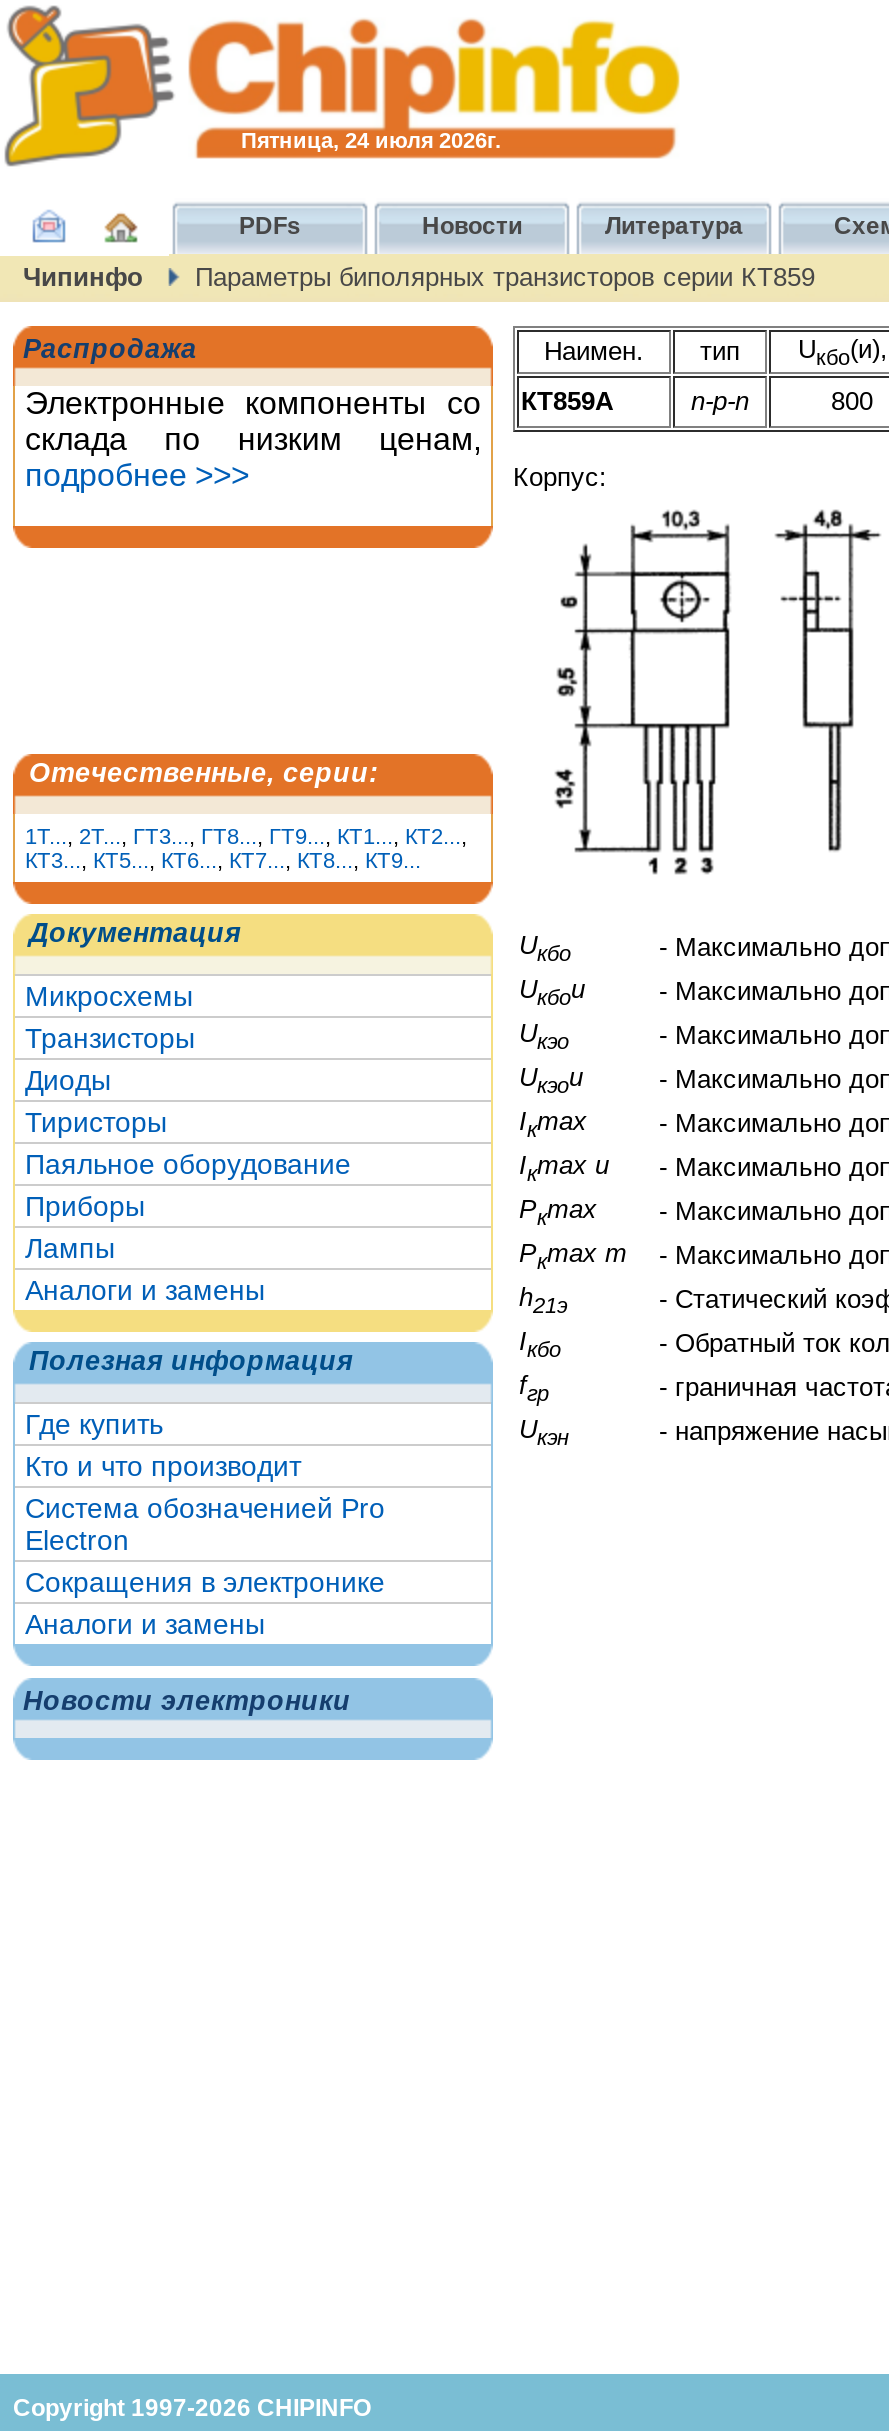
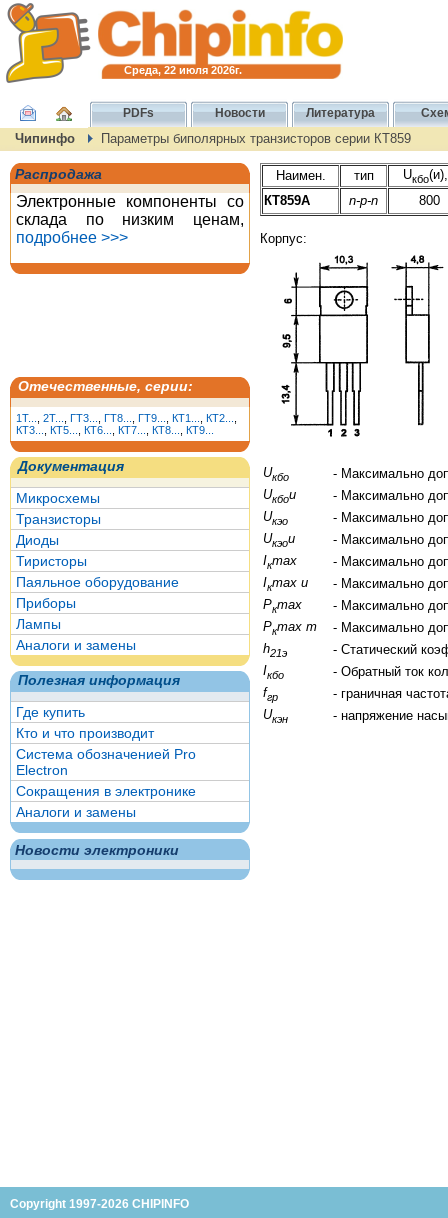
- Пятница, 24 июля 2026г.
+ Среда, 22 июля 2026г.
